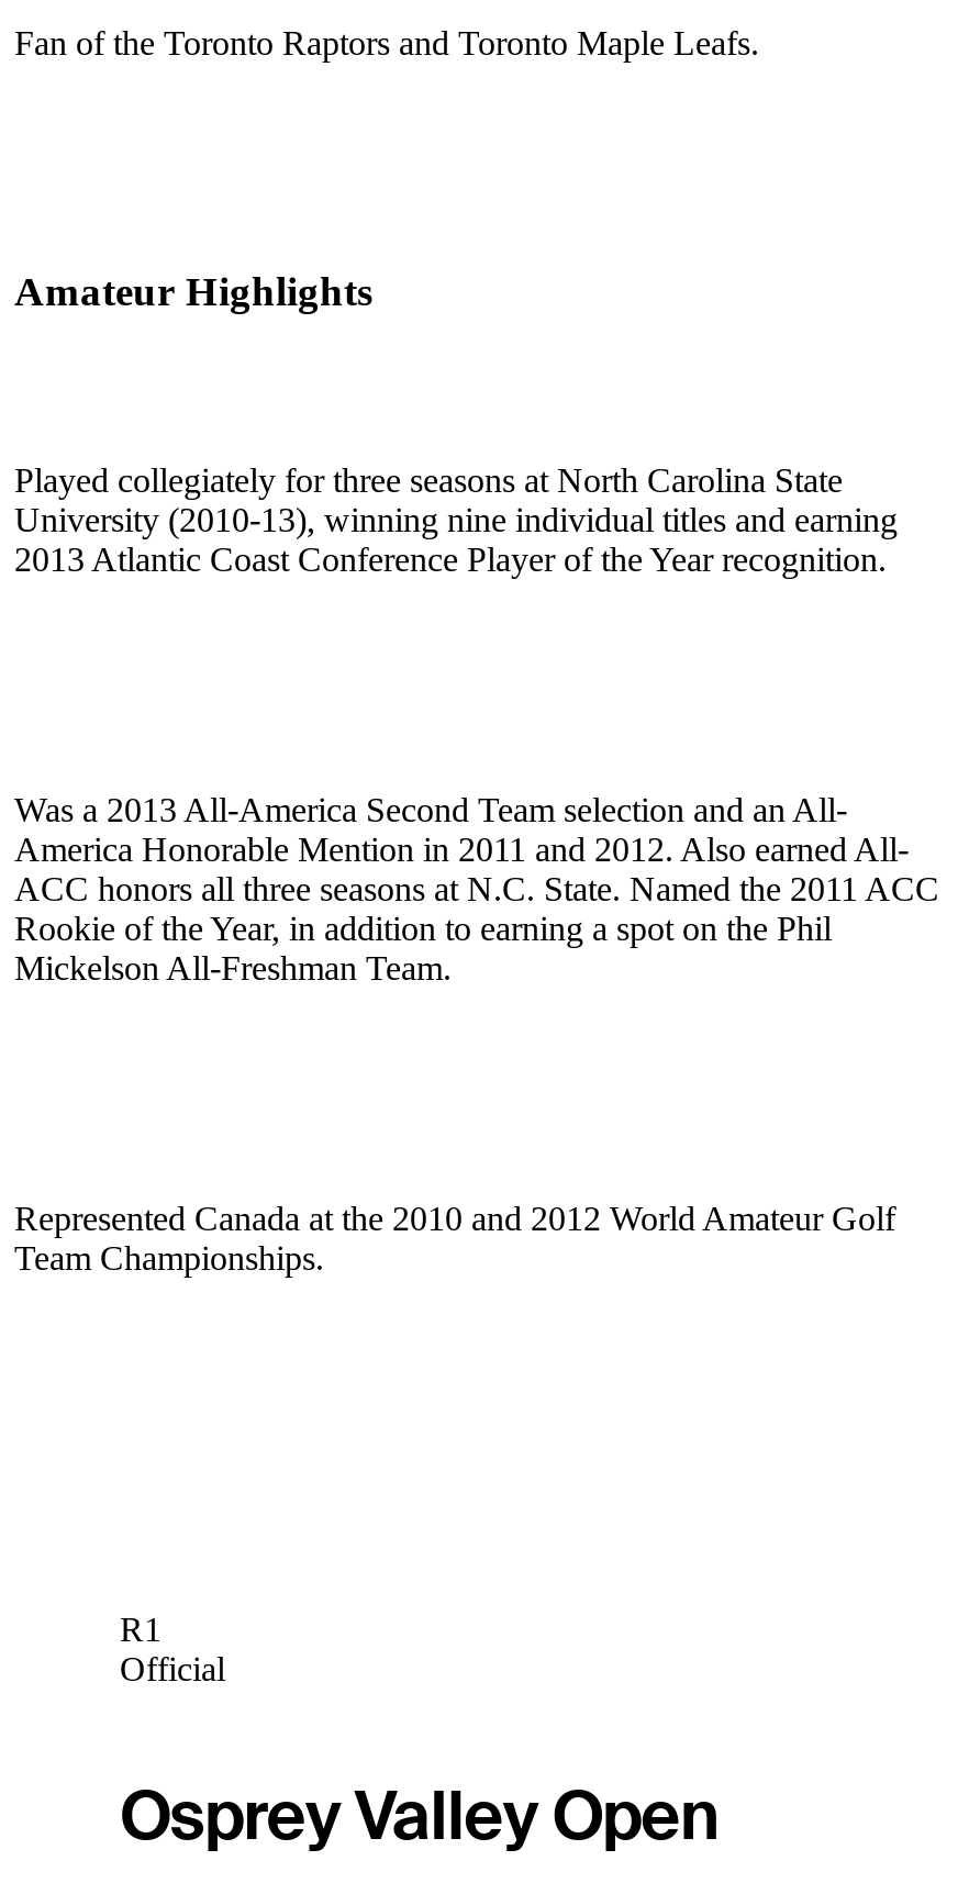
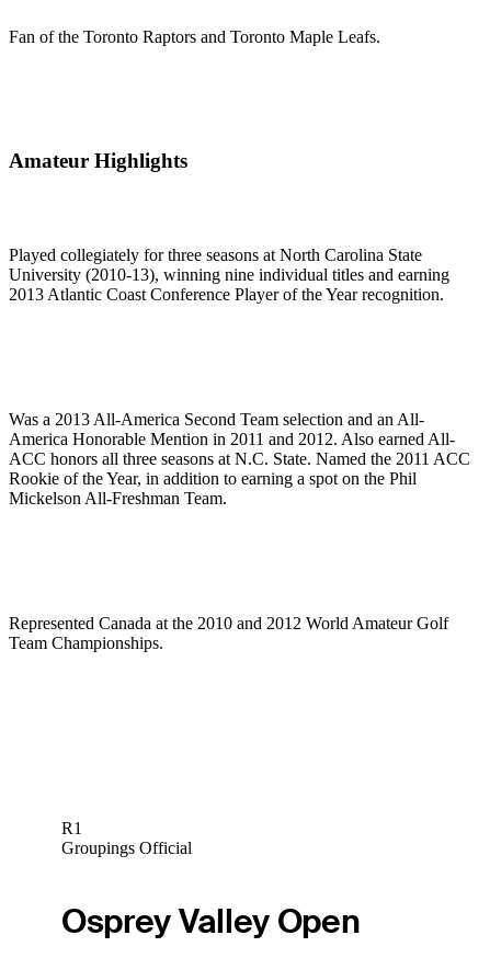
- Official
+ Groupings Official
